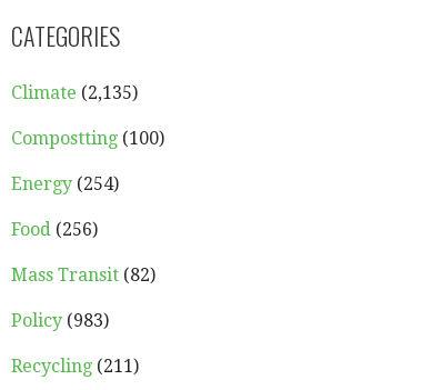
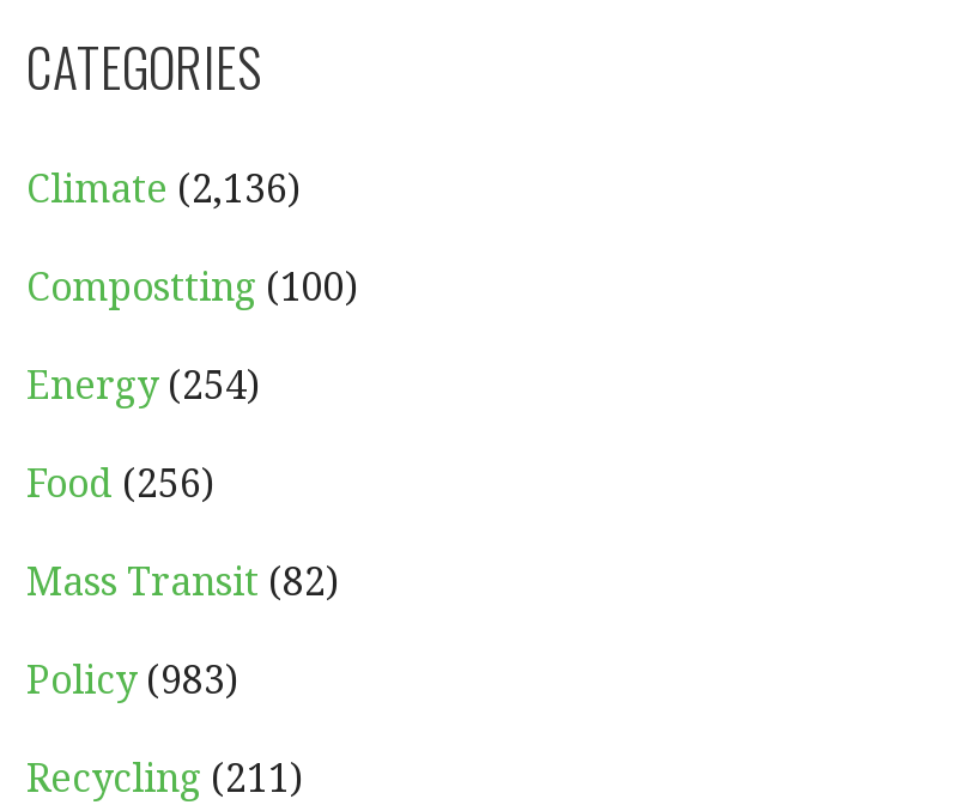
- Climate (2,135)
+ Climate (2,136)
